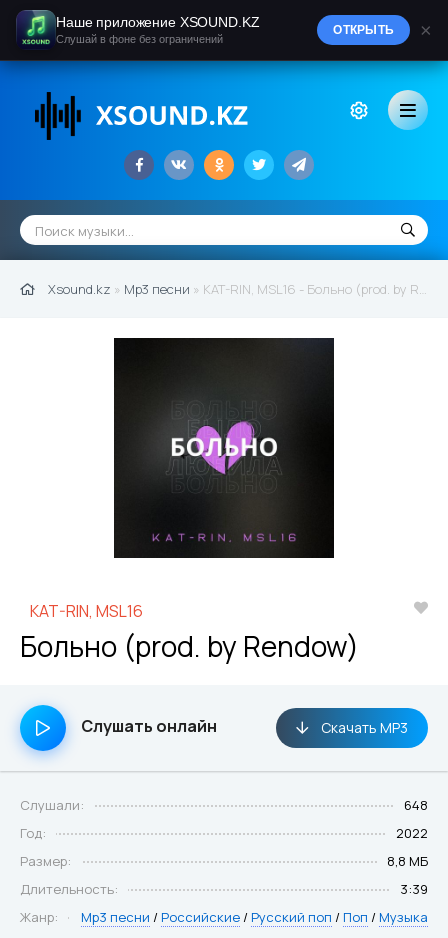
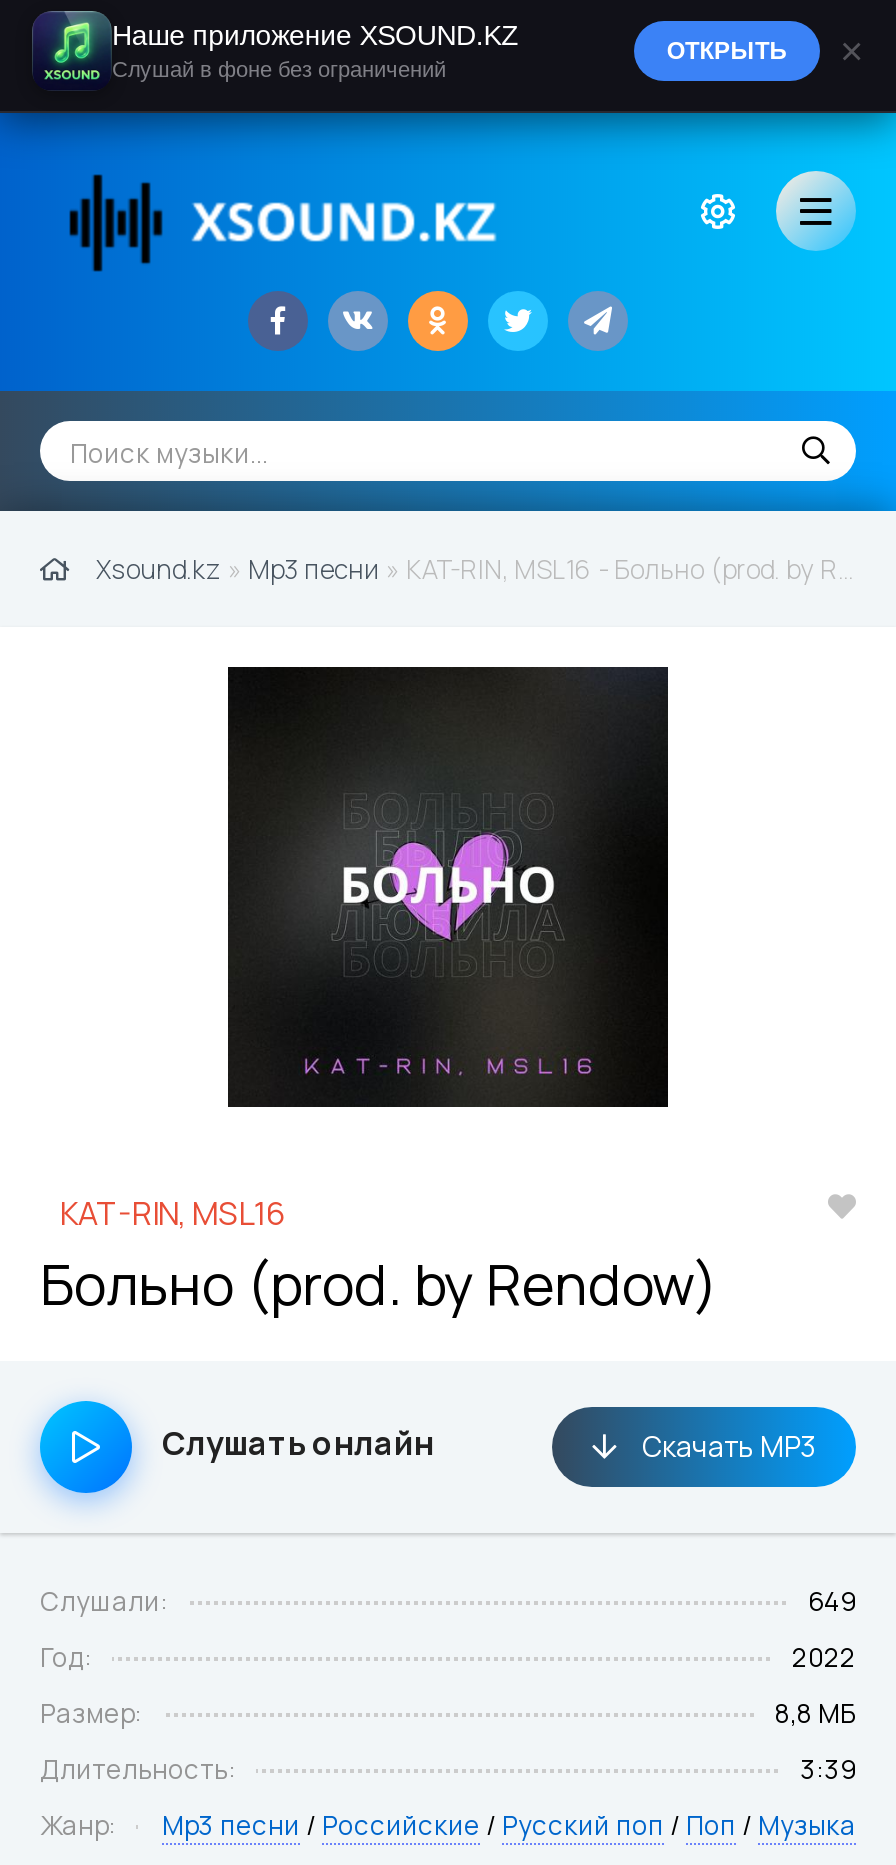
- 648
+ 649
